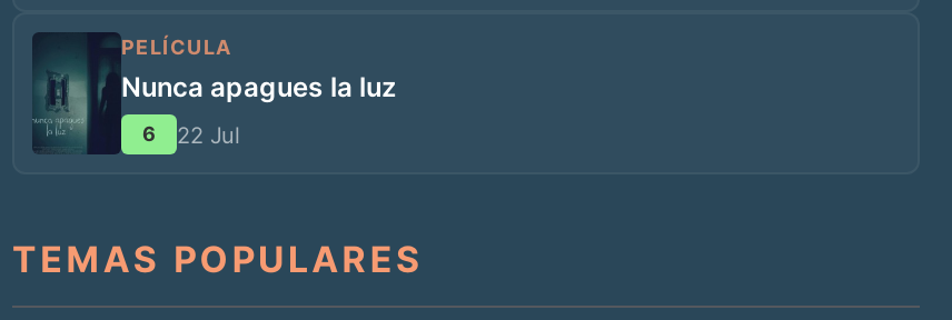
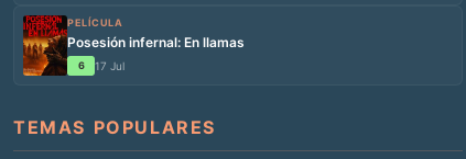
- [image]
- Nunca apagues la luz
+ [image]
+ Posesión infernal: En llamas

- 6 22 Jul
+ 6 17 Jul
